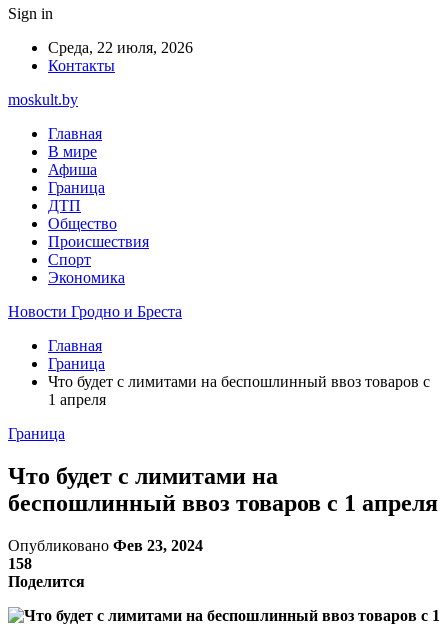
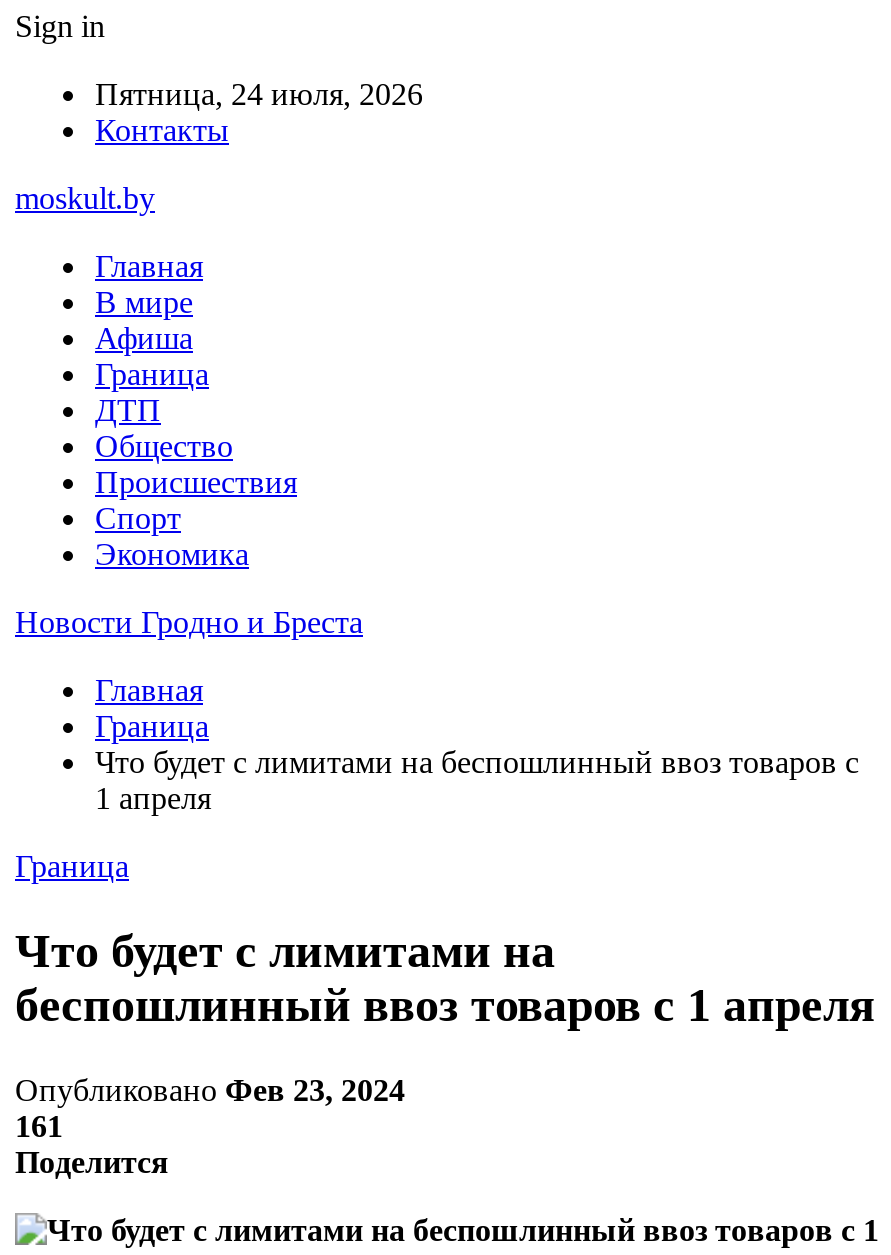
- Среда, 22 июля, 2026
+ Пятница, 24 июля, 2026

- 158
+ 161
